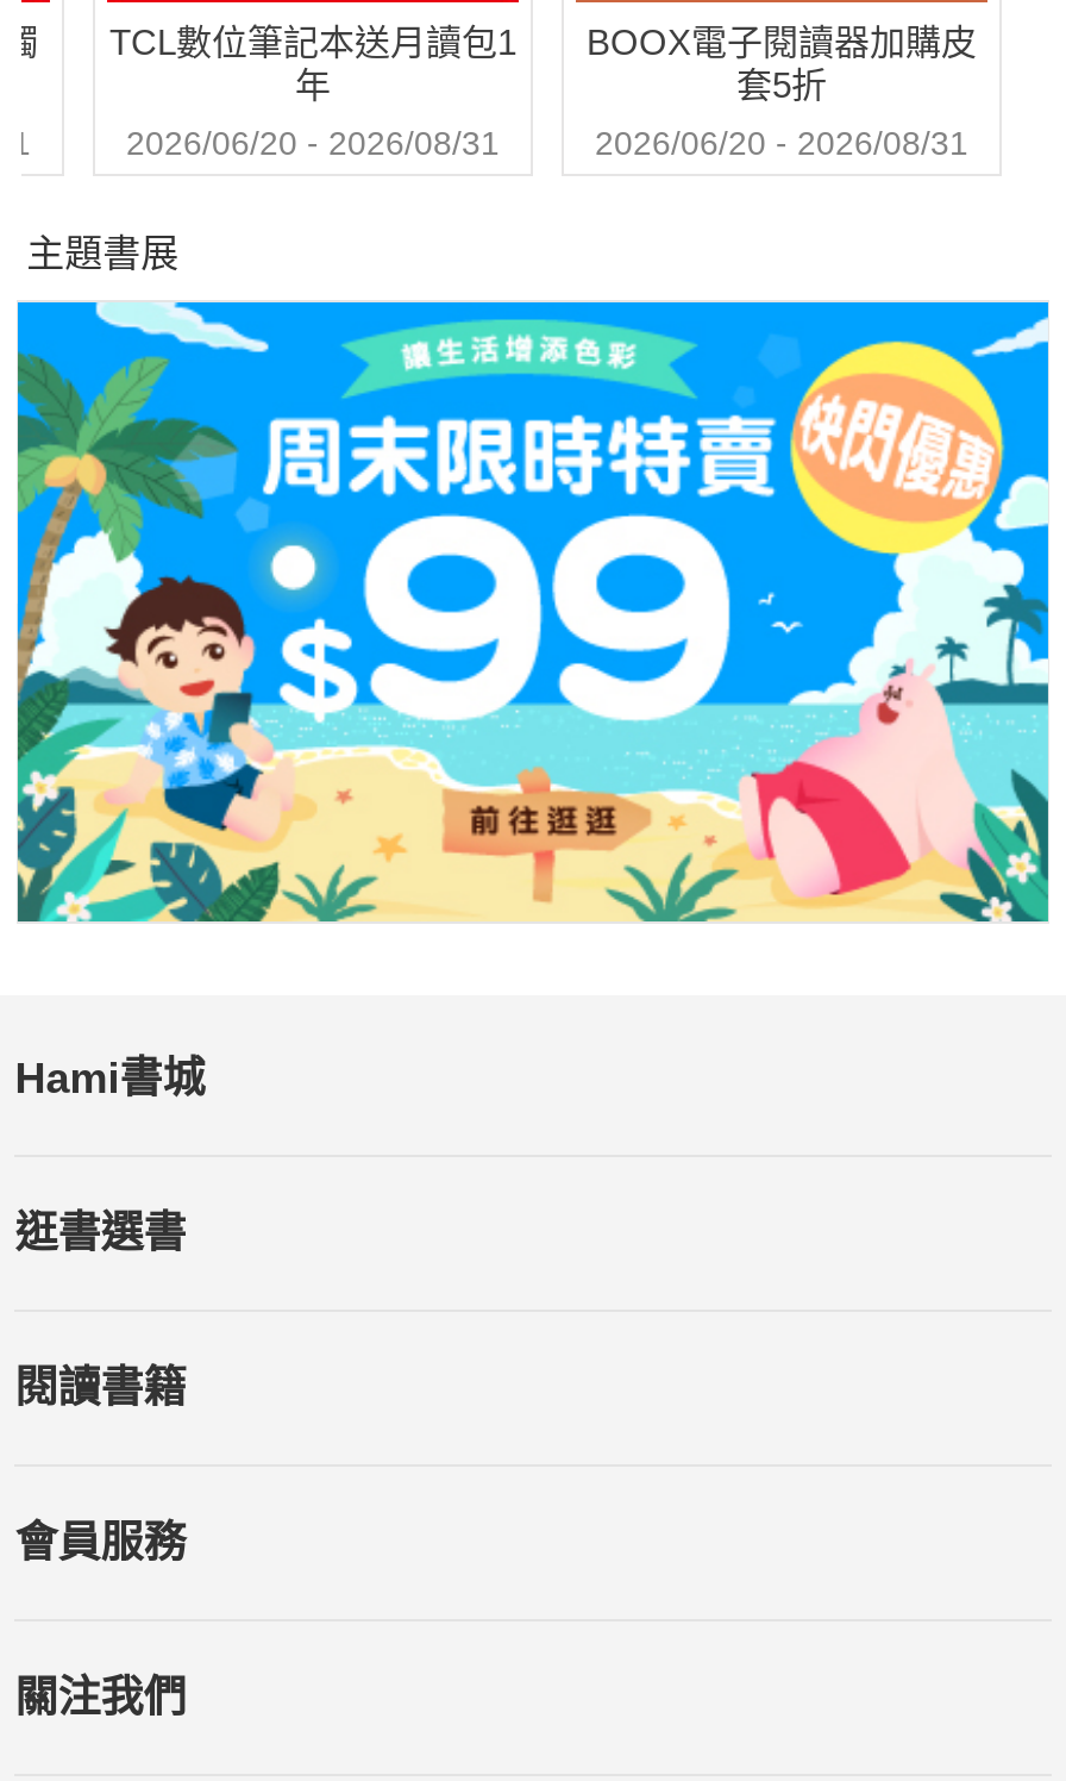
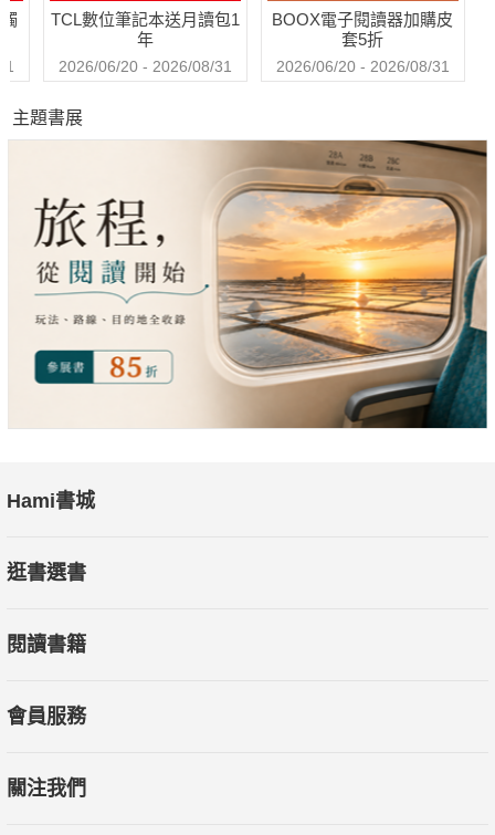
- [image]
+ [image]
